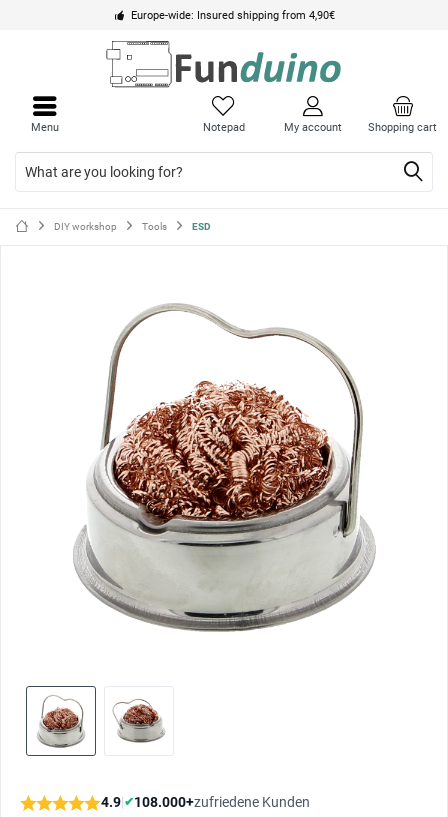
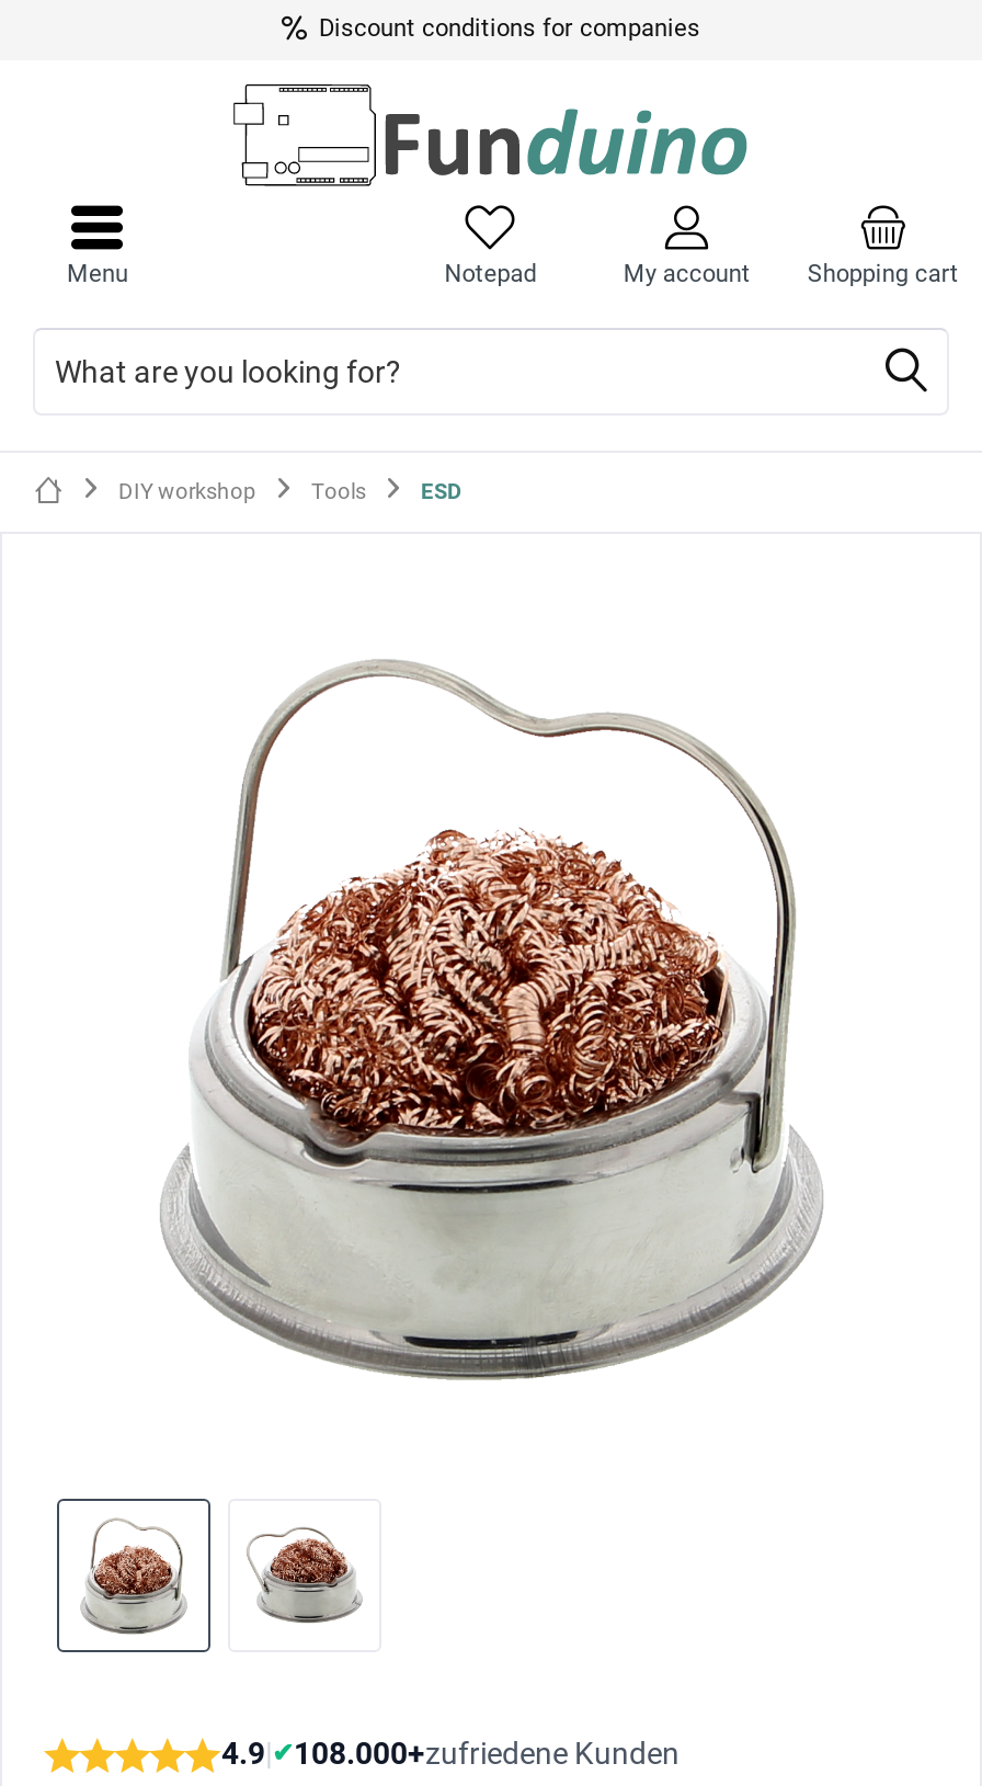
- Europe-wide: Insured shipping from 4,90€
+ Discount conditions for companies
